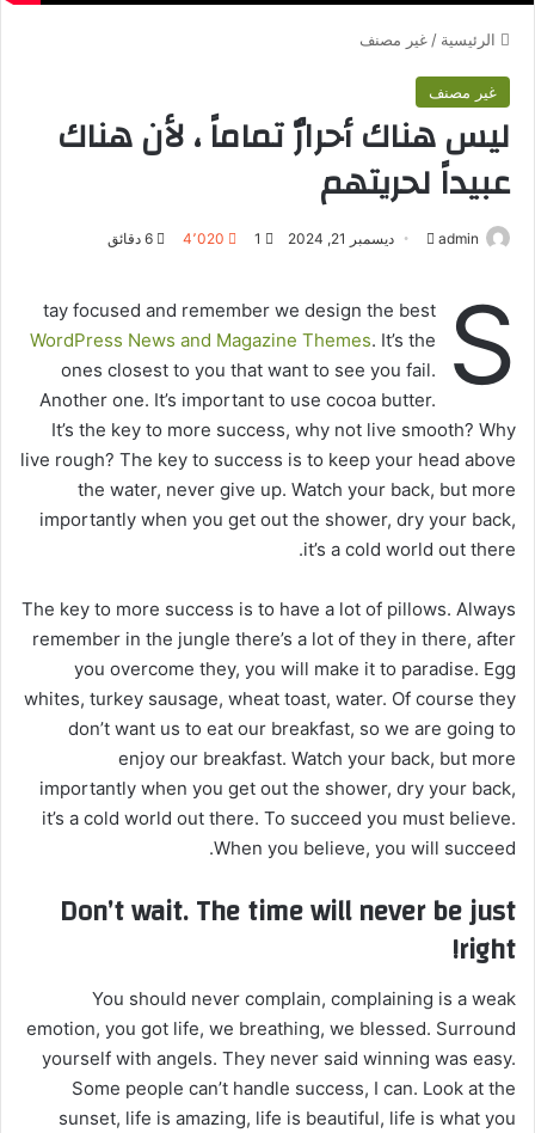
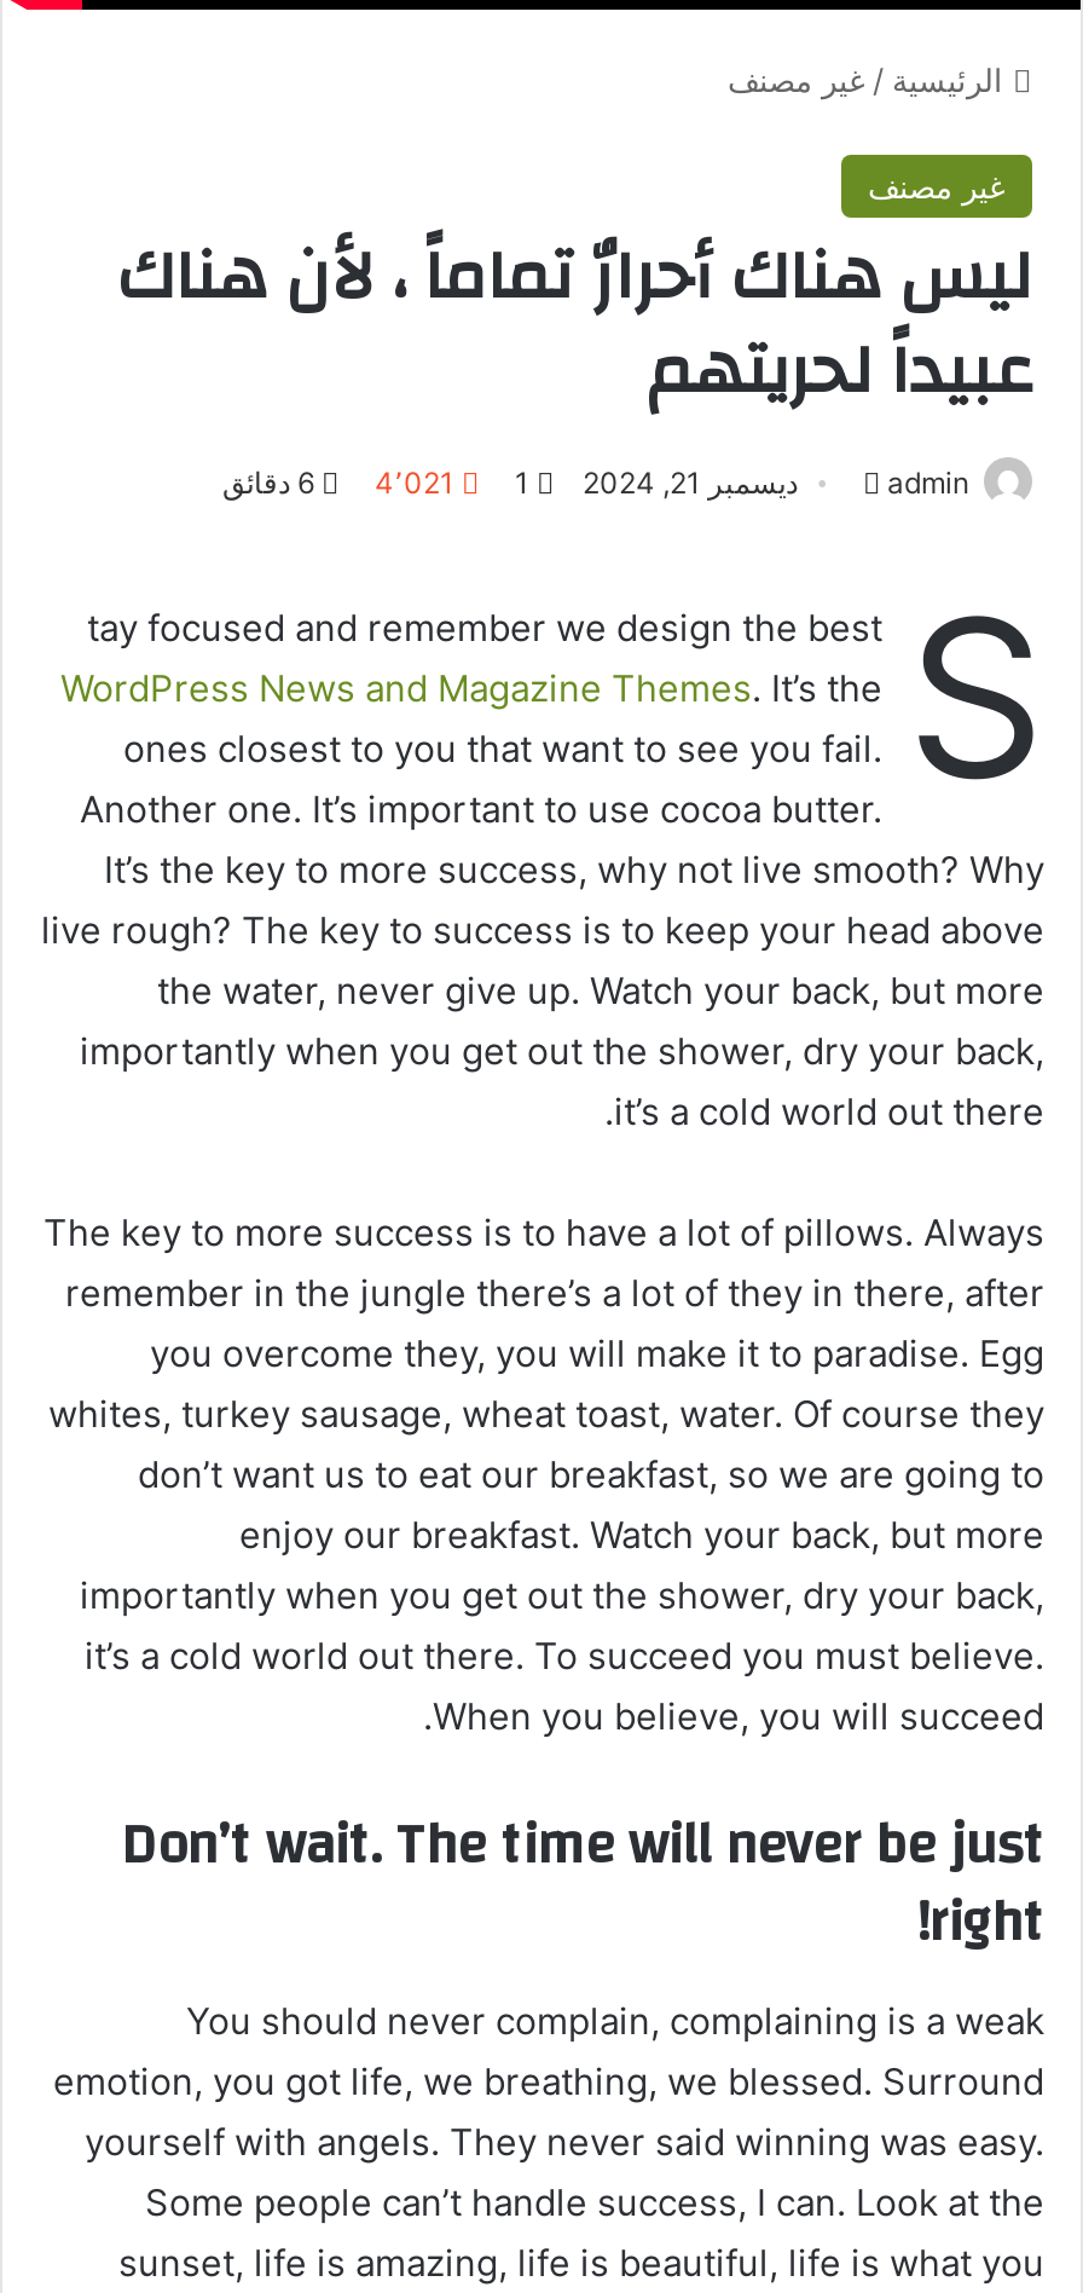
- 4٬020
+ 4٬021
